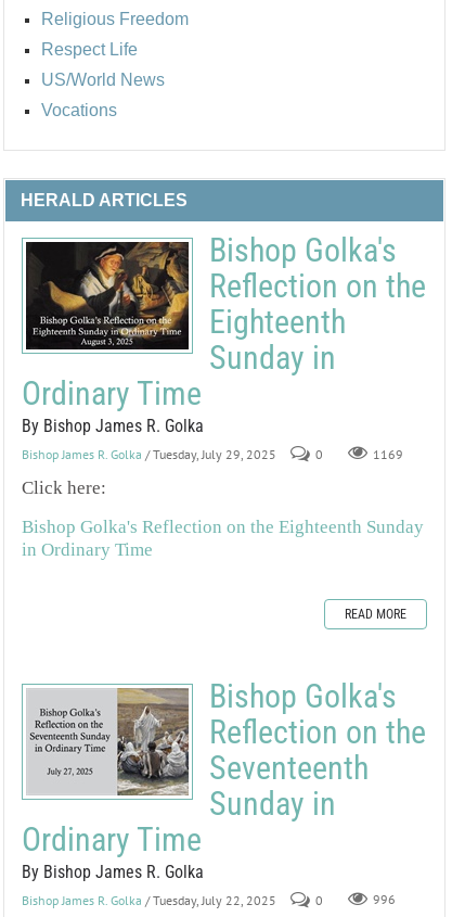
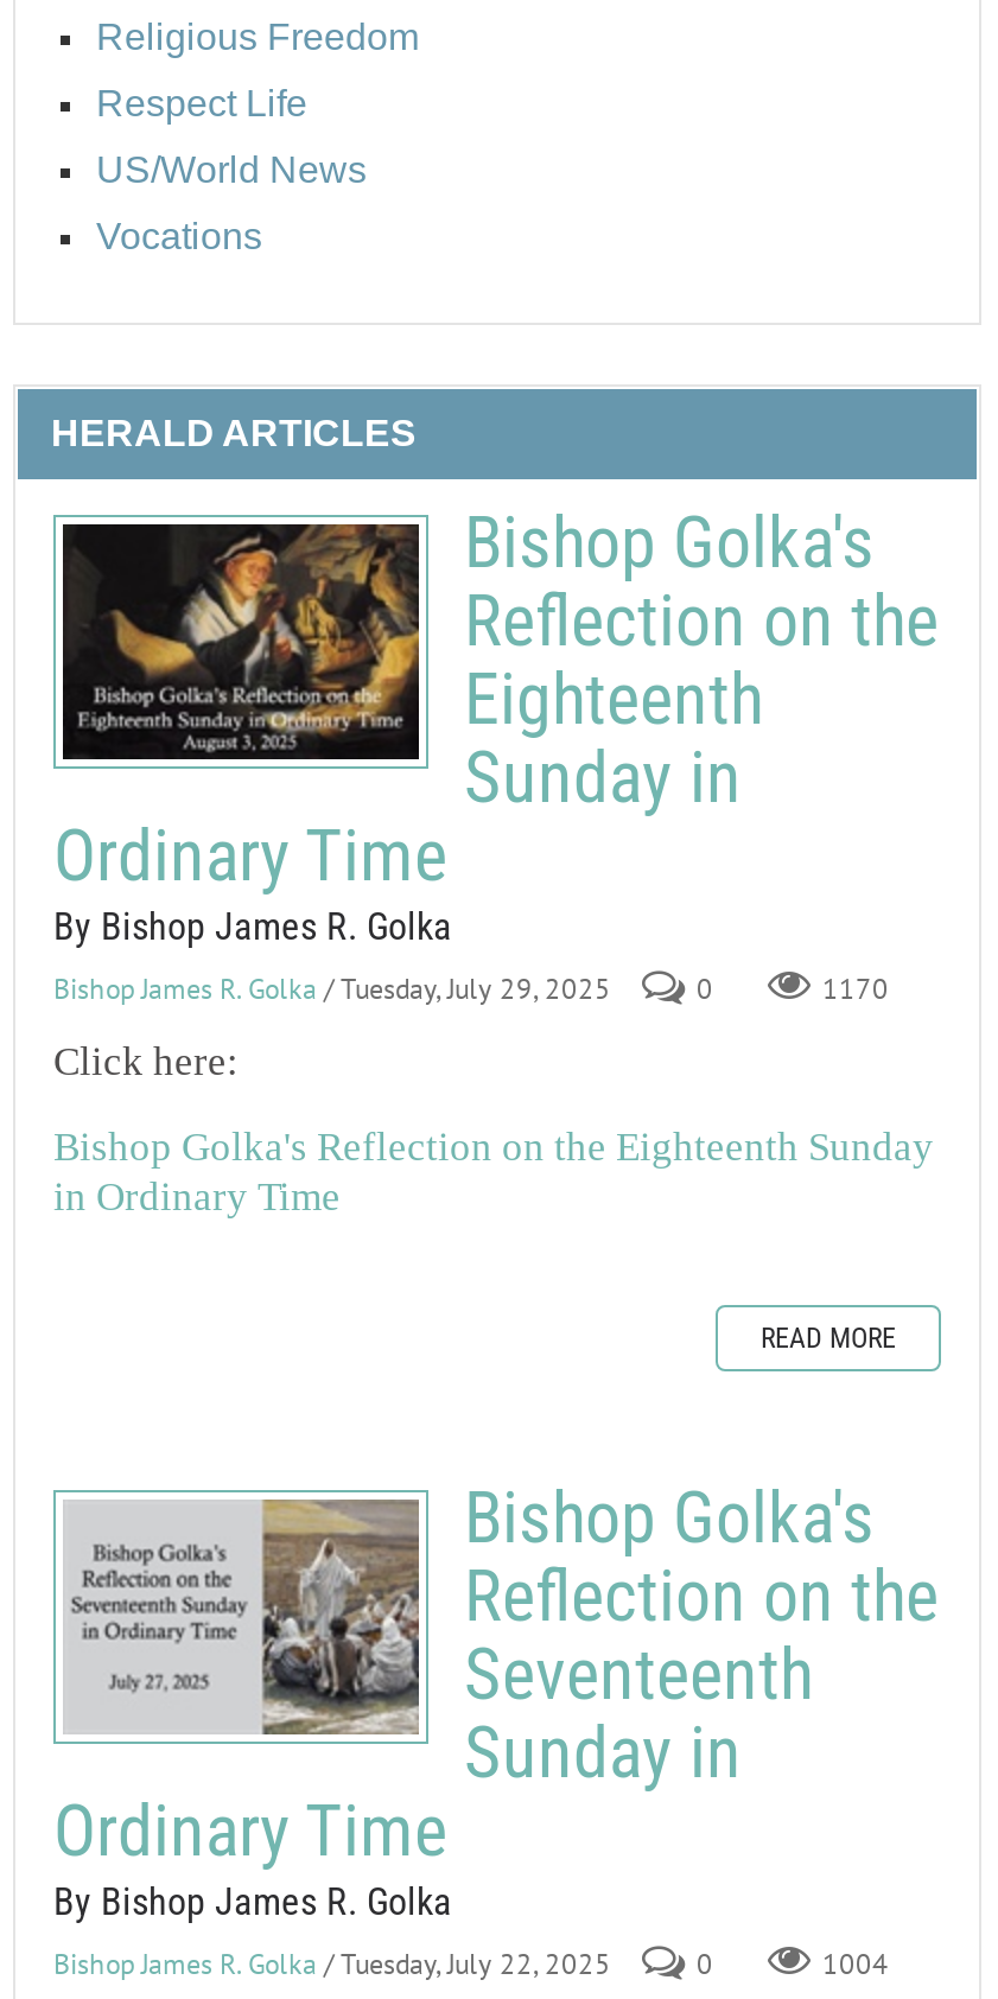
- 1169
+ 1170

- 996
+ 1004
